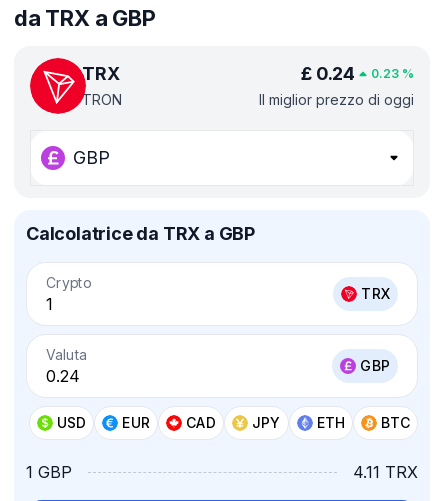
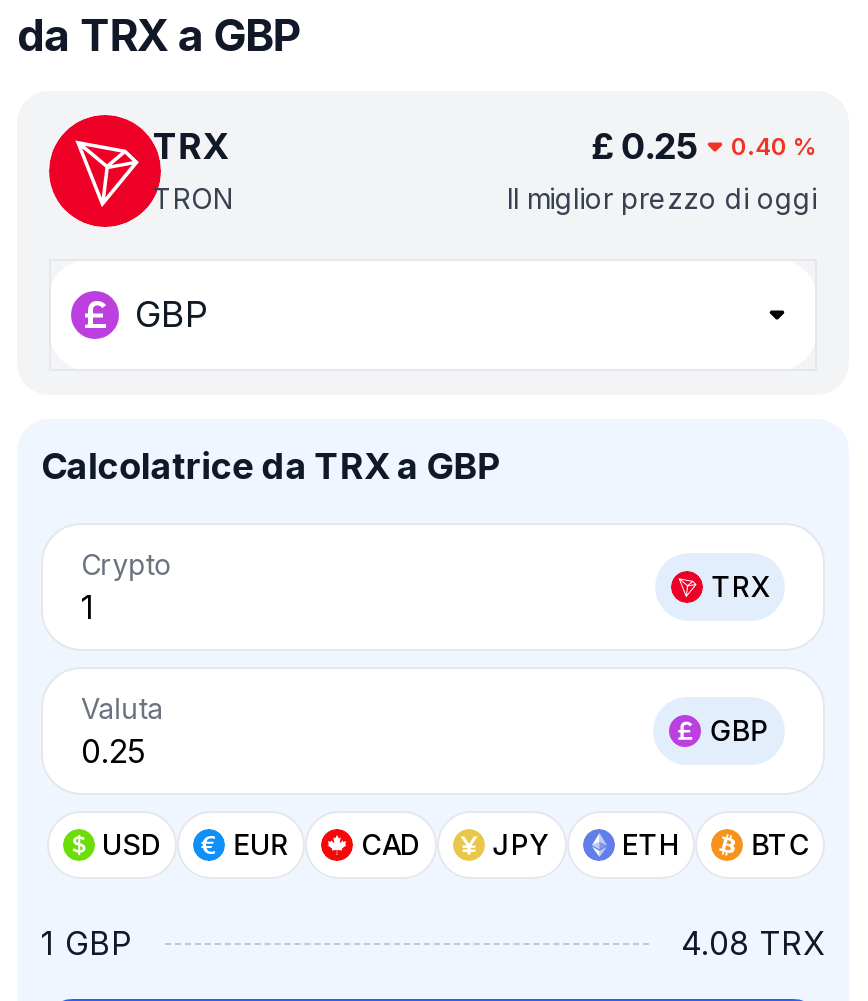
- £ 0.24
+ £ 0.25

- 0.23%
+ 0.40%

- 4.11 TRX
+ 4.08 TRX
